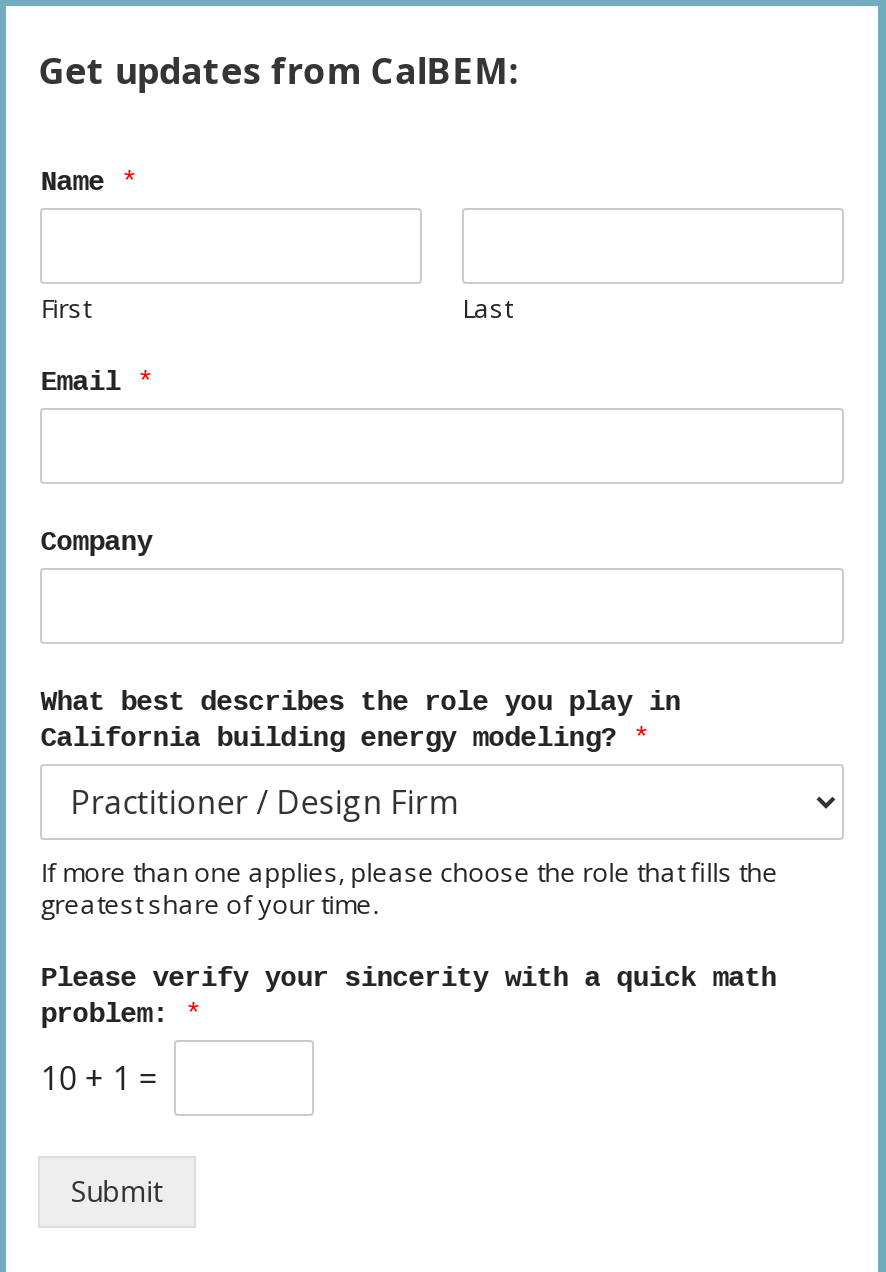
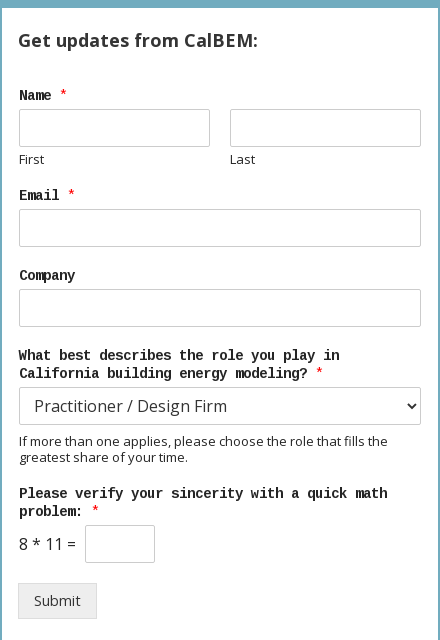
- 10 + 1 =
+ 8 * 11 =
